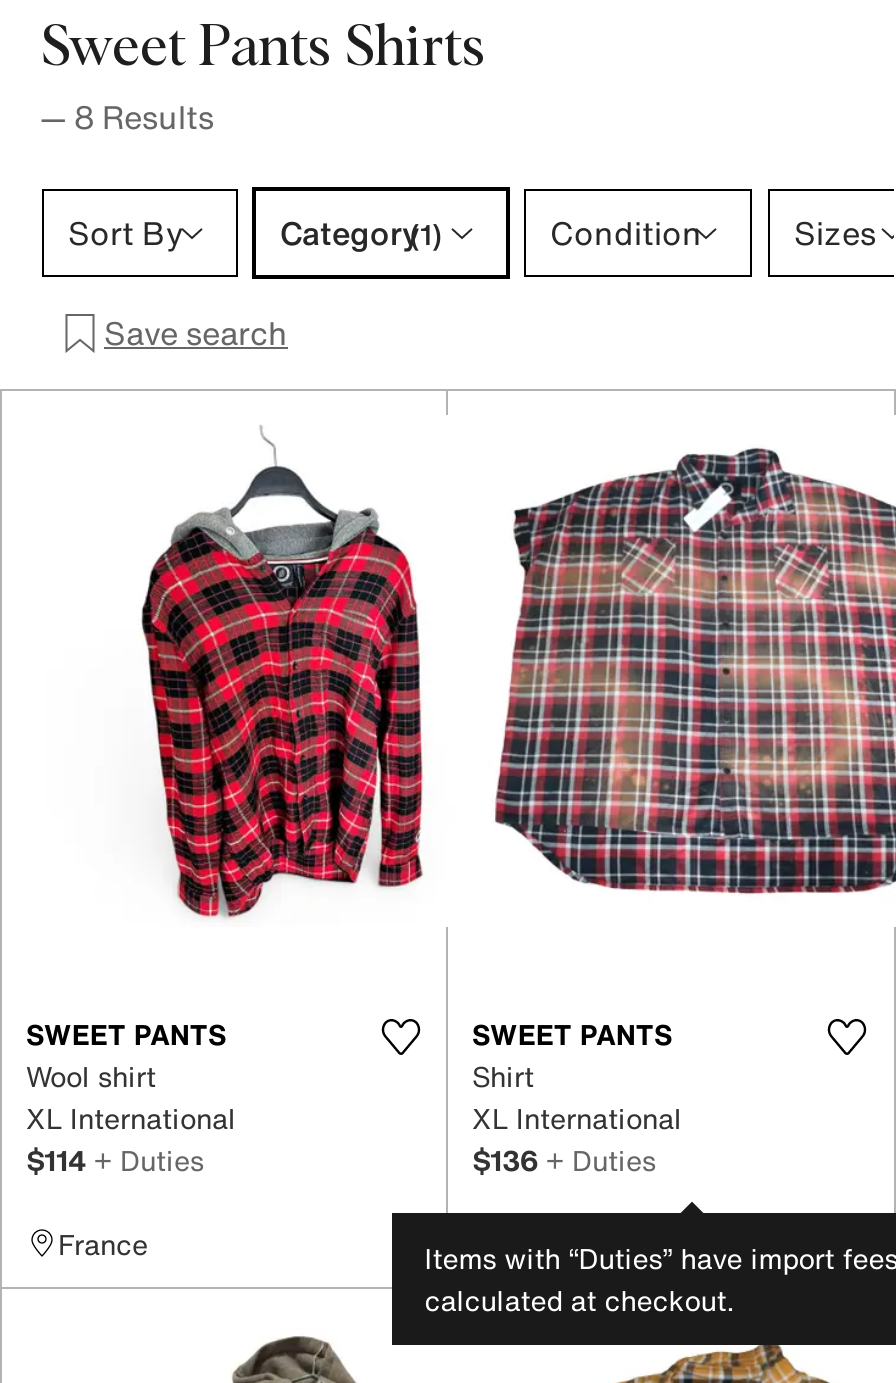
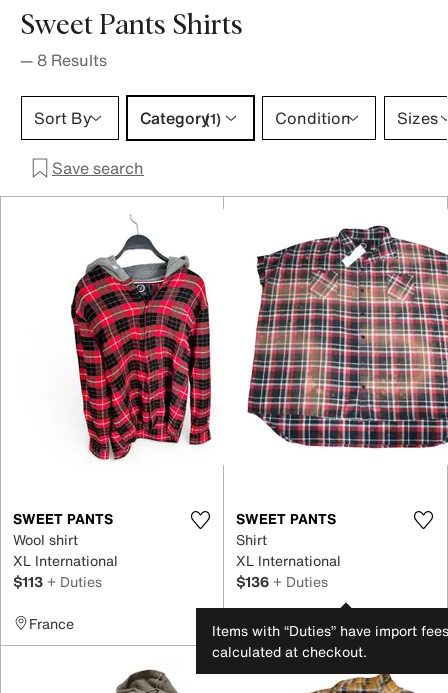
- $114 + Duties
+ $113 + Duties
